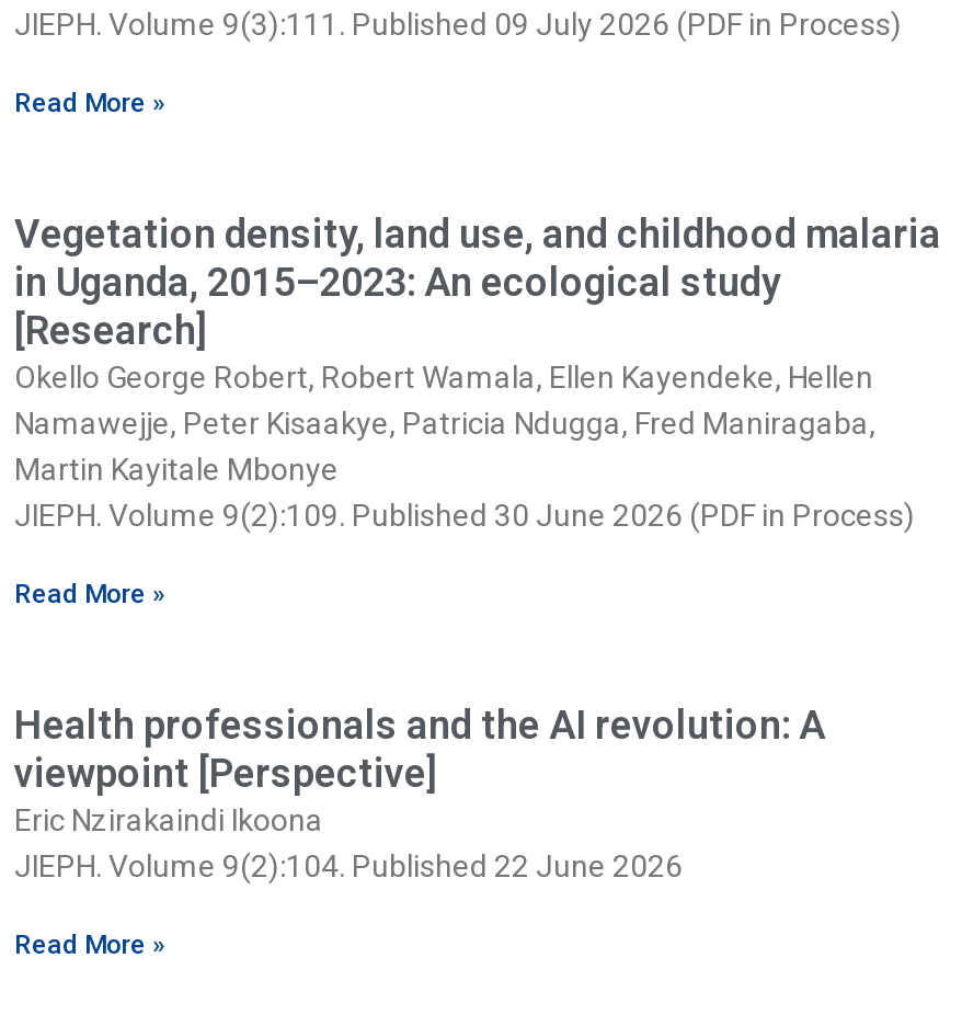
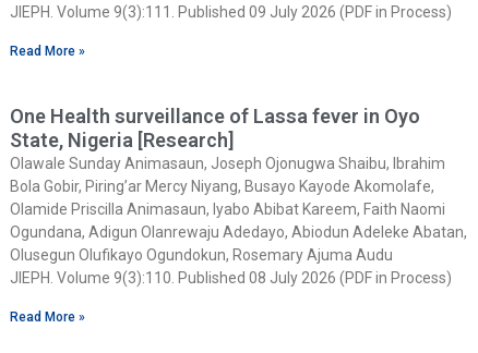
- Vegetation density, land use, and childhood malaria
- in Uganda, 2015–2023: An ecological study
- [Research]
- Okello George Robert, Robert Wamala, Ellen Kayendeke, Hellen
- Namawejje, Peter Kisaakye, Patricia Ndugga, Fred Maniragaba,
- Martin Kayitale Mbonye
- JIEPH. Volume 9(2):109. Published 30 June 2026 (PDF in Process)
- Read More »
- Health professionals and the AI revolution: A
- viewpoint [Perspective]
- Eric Nzirakaindi Ikoona
- JIEPH. Volume 9(2):104. Published 22 June 2026
+ One Health surveillance of Lassa fever in Oyo
+ State, Nigeria [Research]
+ Olawale Sunday Animasaun, Joseph Ojonugwa Shaibu, Ibrahim
+ Bola Gobir, Piring’ar Mercy Niyang, Busayo Kayode Akomolafe,
+ Olamide Priscilla Animasaun, Iyabo Abibat Kareem, Faith Naomi
+ Ogundana, Adigun Olanrewaju Adedayo, Abiodun Adeleke Abatan,
+ Olusegun Olufikayo Ogundokun, Rosemary Ajuma Audu
+ JIEPH. Volume 9(3):110. Published 08 July 2026 (PDF in Process)
